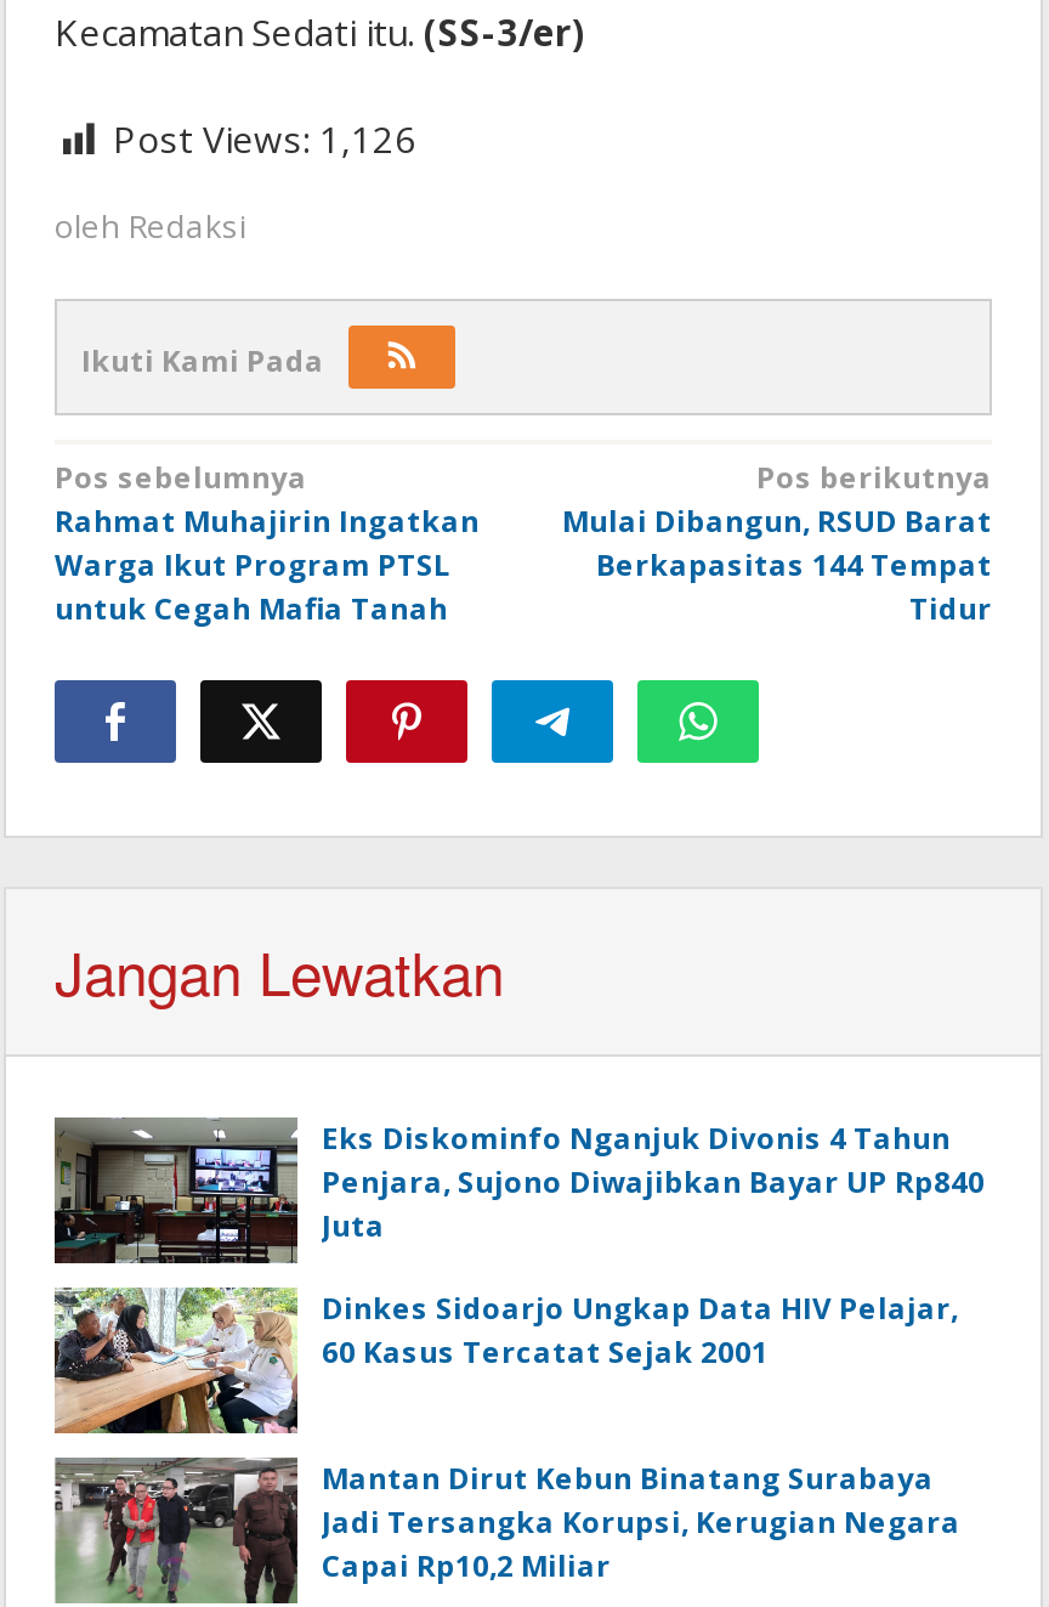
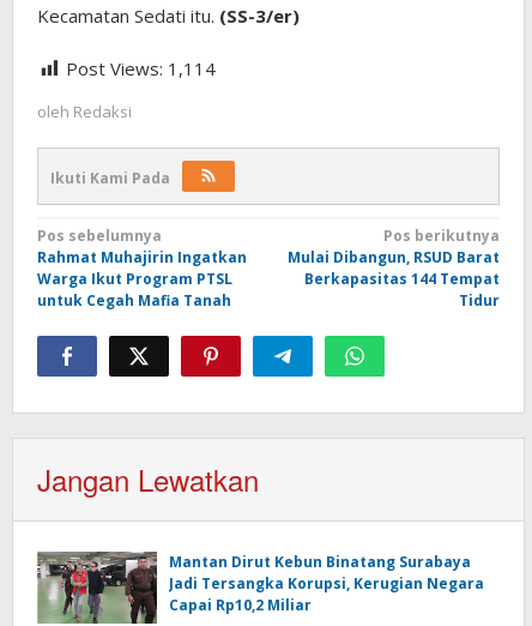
- Post Views: 1,126
+ Post Views: 1,114

- [image]
- Eks Diskominfo Nganjuk Divonis 4 Tahun
- Penjara, Sujono Diwajibkan Bayar UP Rp840
- Juta
- Dinkes Sidoarjo Ungkap Data HIV Pelajar,
- 60 Kasus Tercatat Sejak 2001

- [image]
